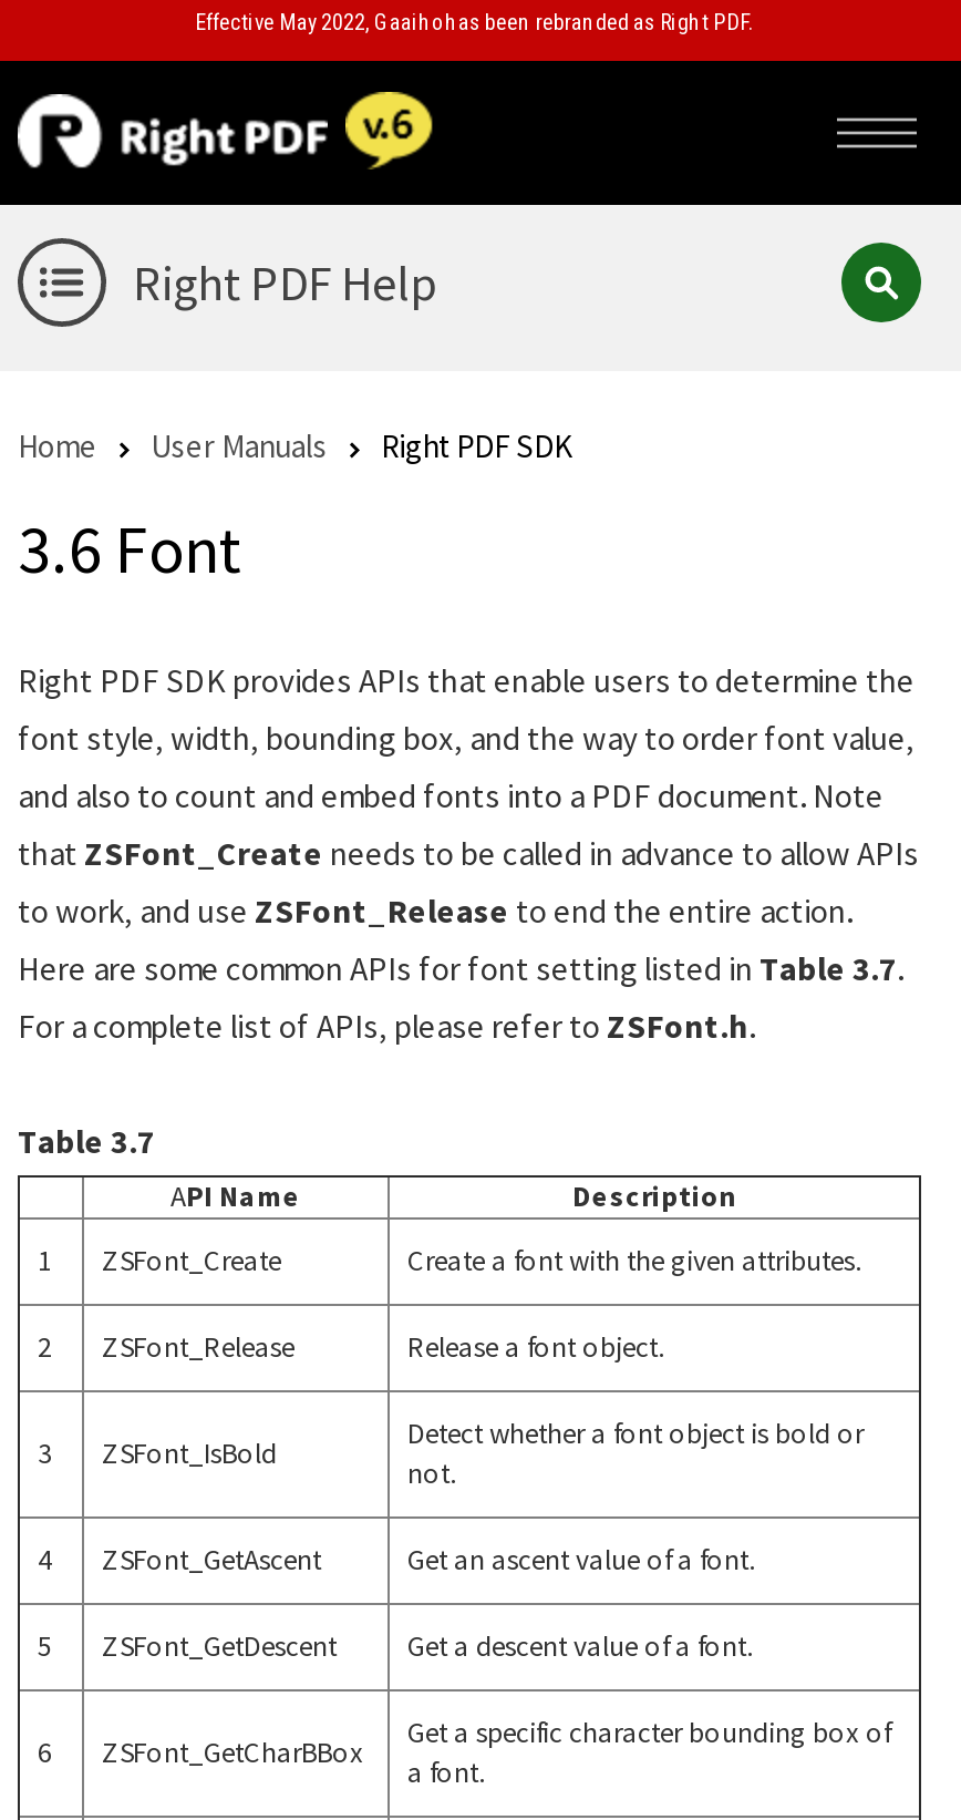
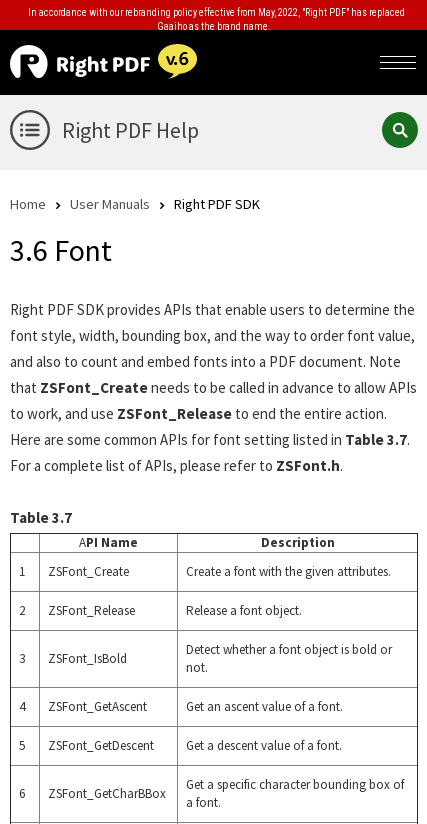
- Effective May 2022, Gaaiho has been rebranded as Right PDF.
+ In accordance with our rebranding policy effective from May, 2022, "Right PDF" has replaced
+ Gaaiho as the brand name.
